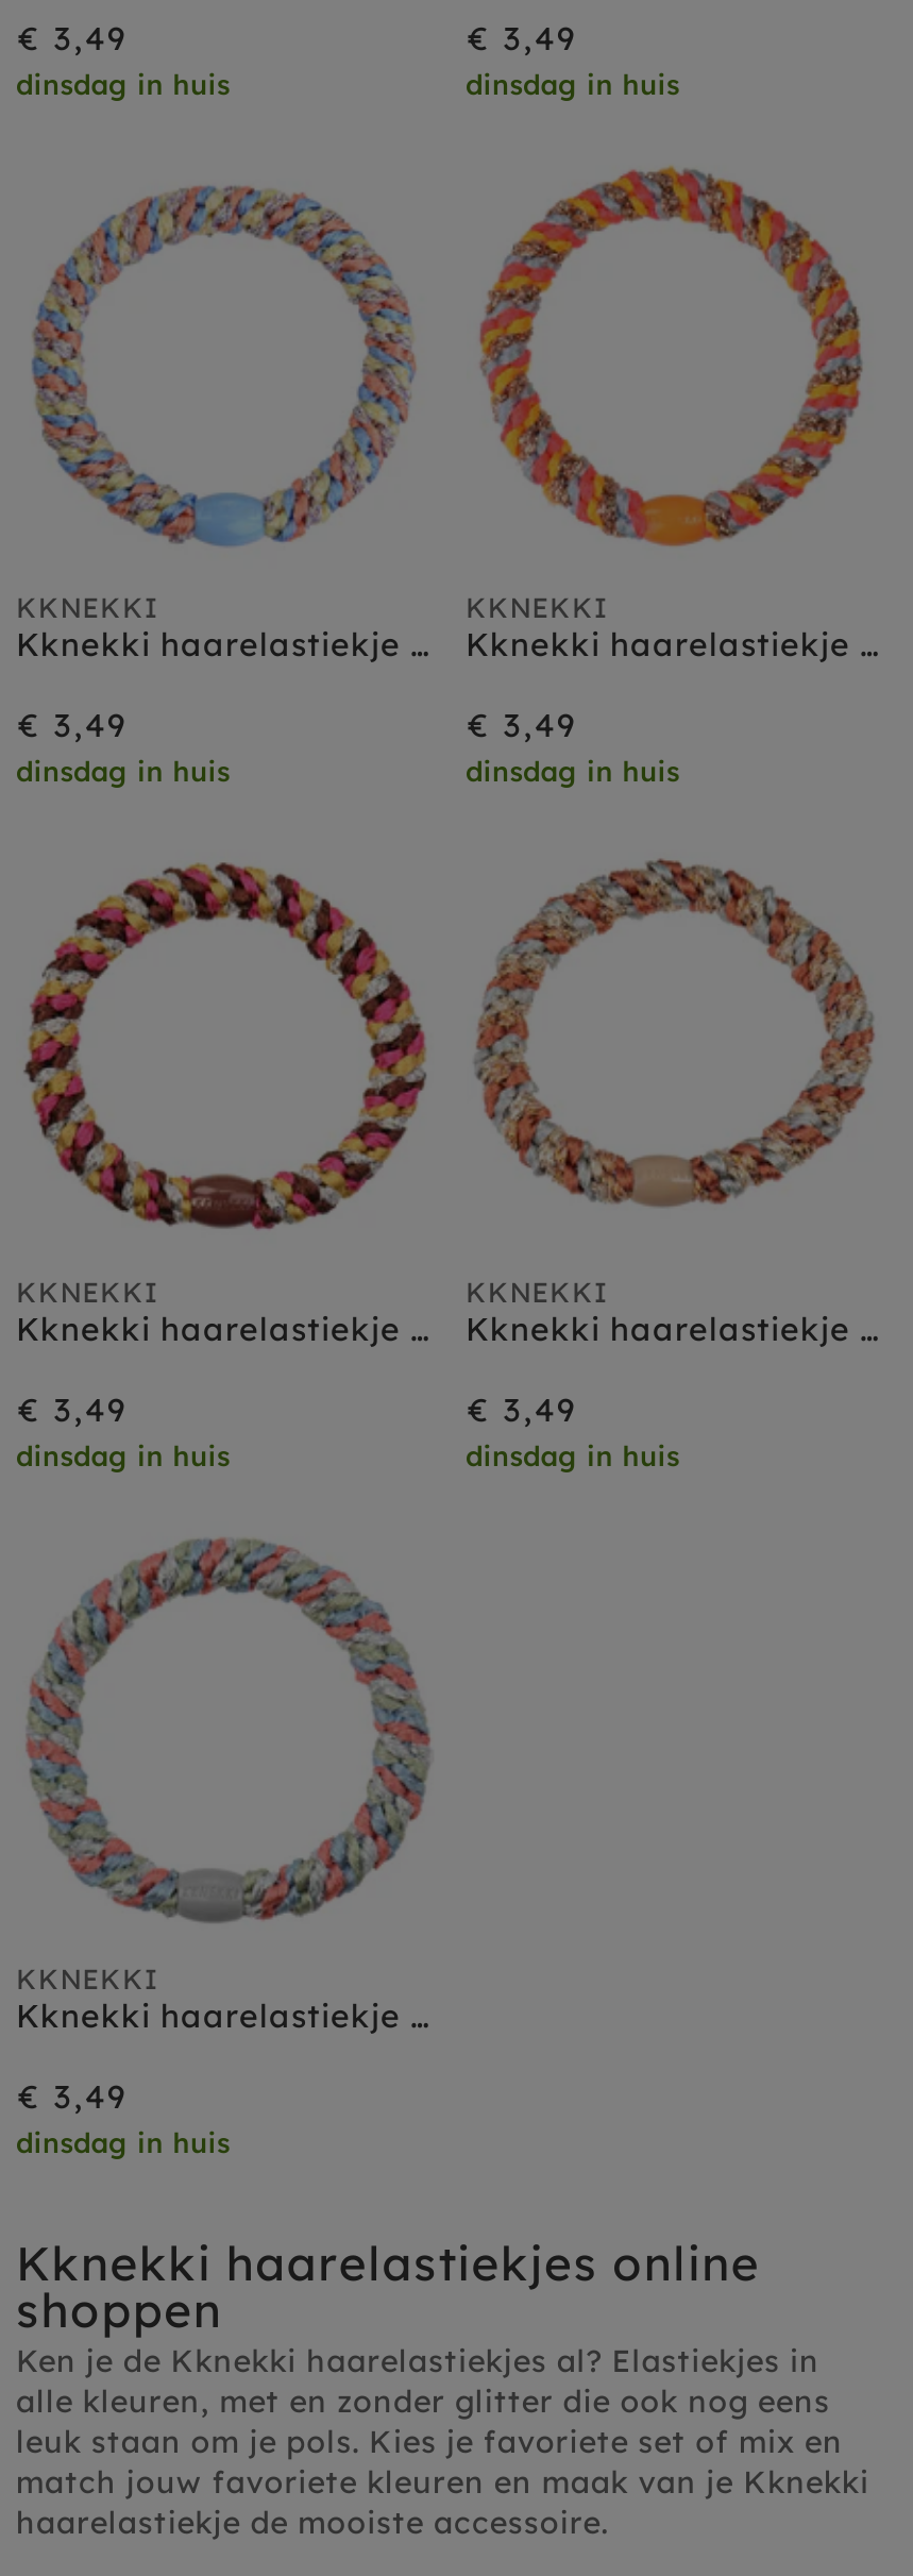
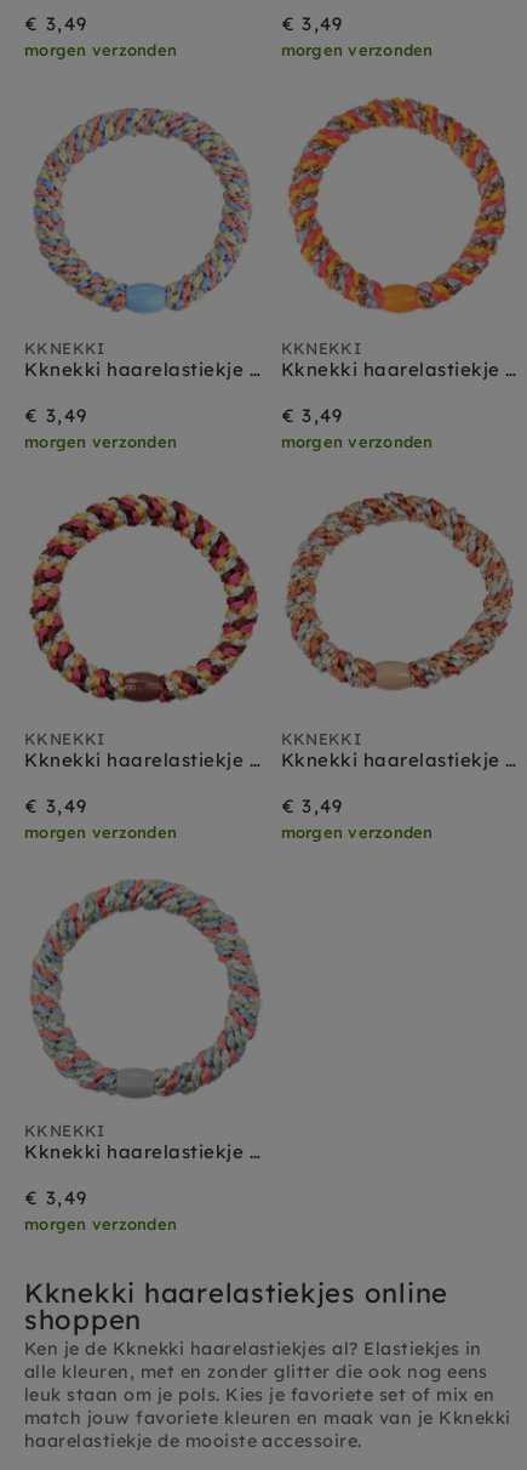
- dinsdag in huis
+ morgen verzonden

- dinsdag in huis
+ morgen verzonden

- dinsdag in huis
+ morgen verzonden

- dinsdag in huis
+ morgen verzonden

- dinsdag in huis
+ morgen verzonden

- dinsdag in huis
+ morgen verzonden

- dinsdag in huis
+ morgen verzonden
